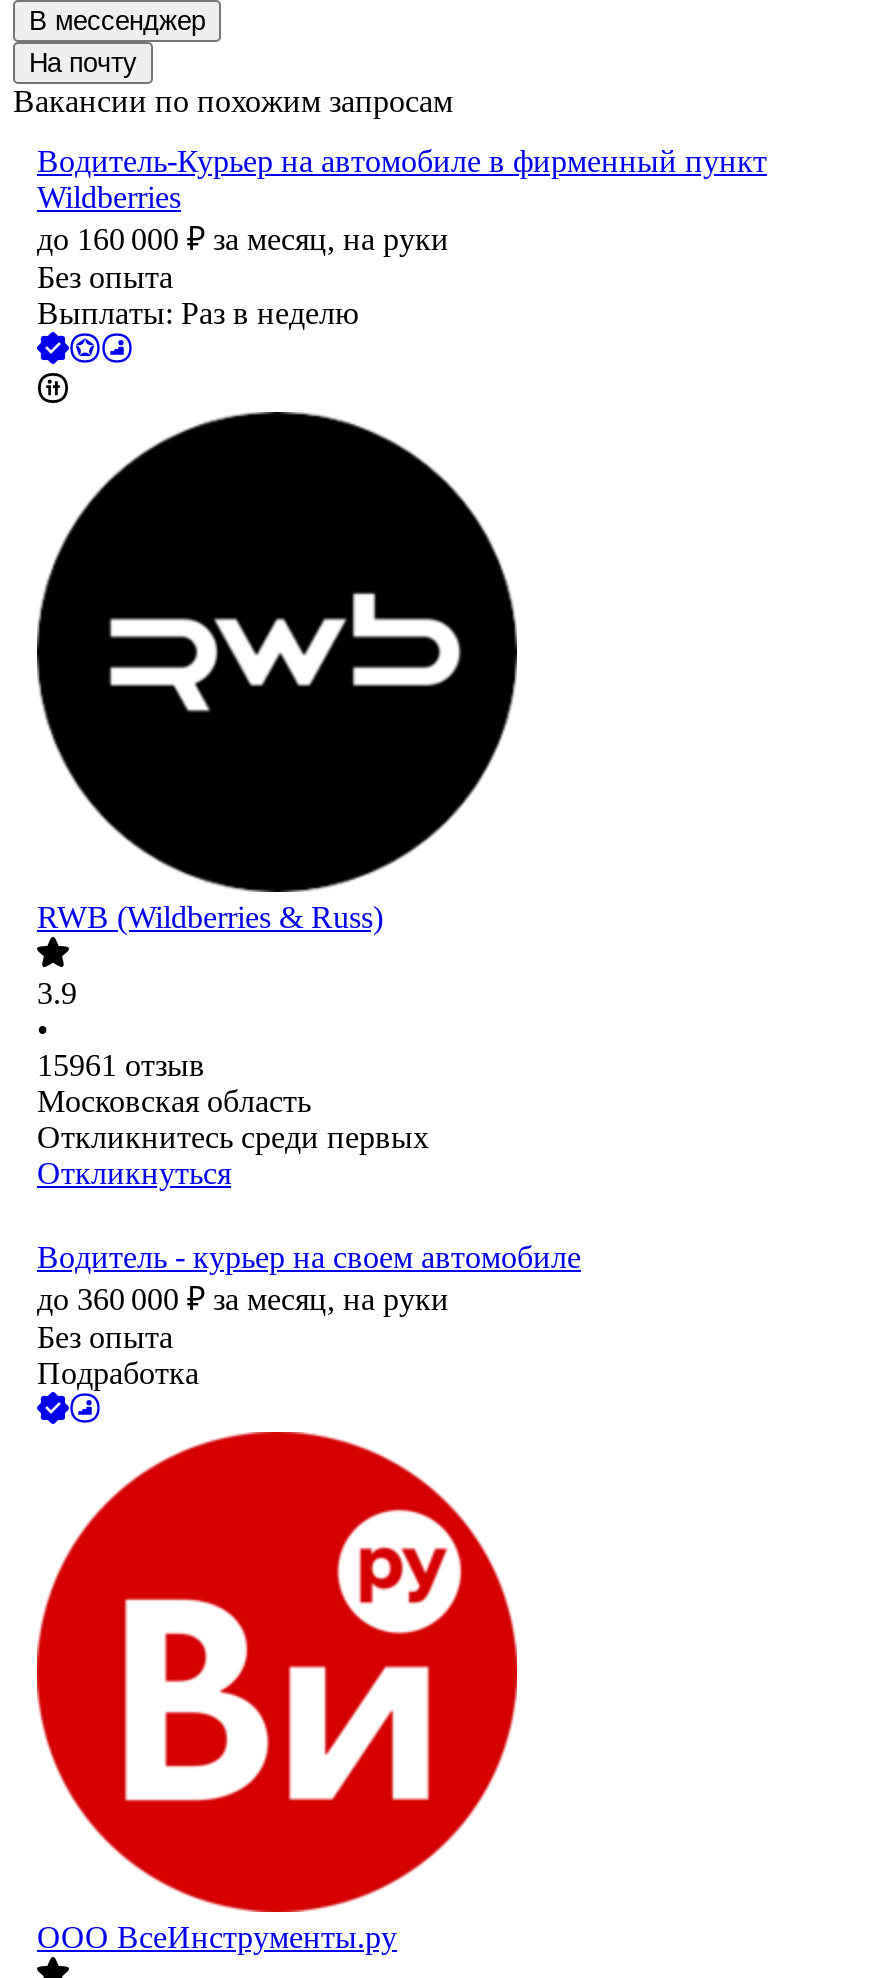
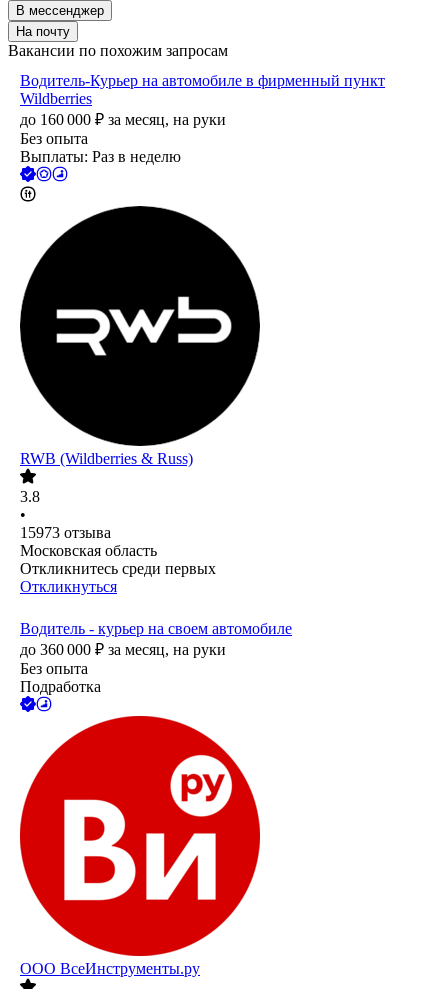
- 3.9
+ 3.8

- 15961 отзыв
+ 15973 отзыва
